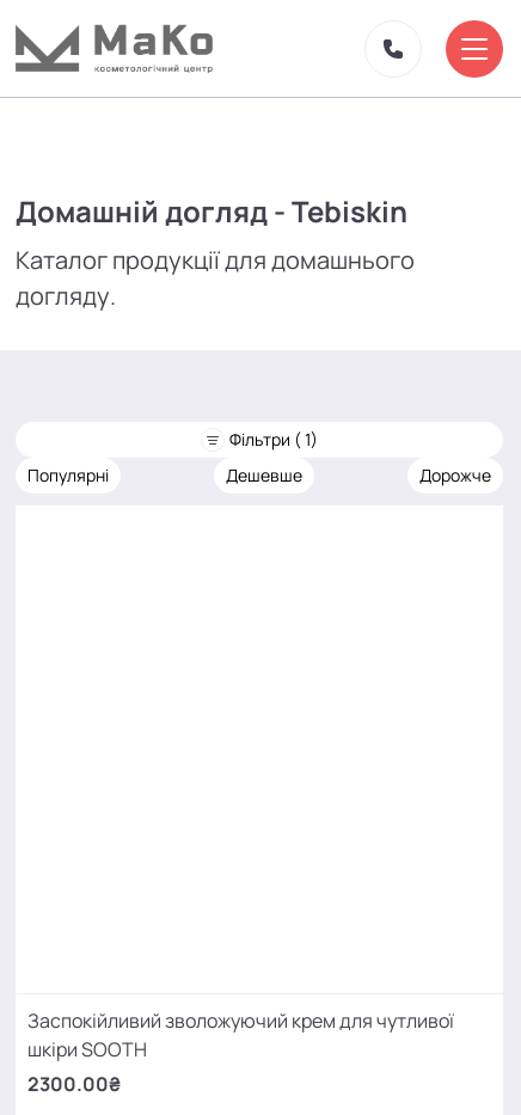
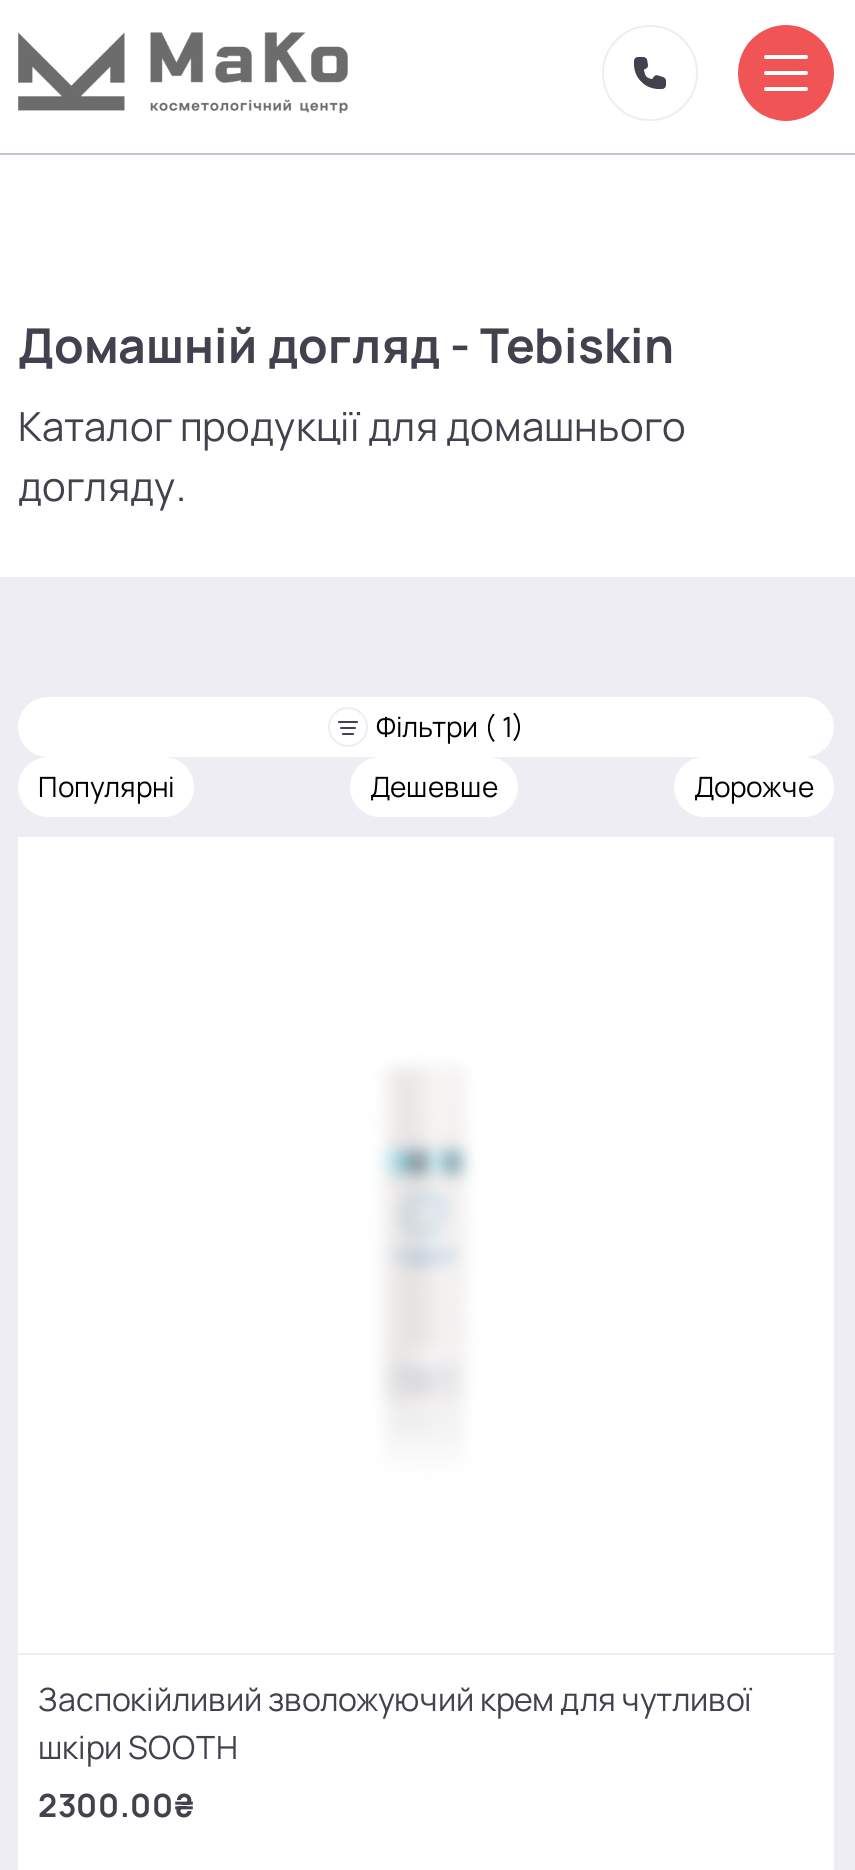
+ [image]
